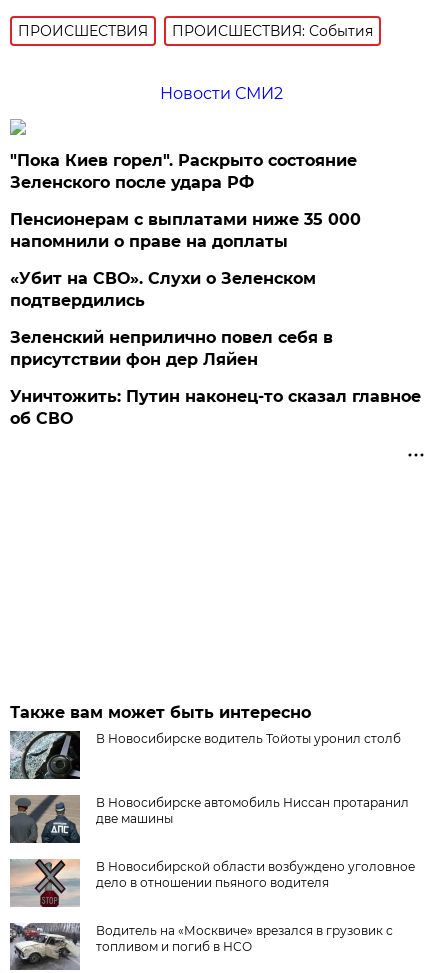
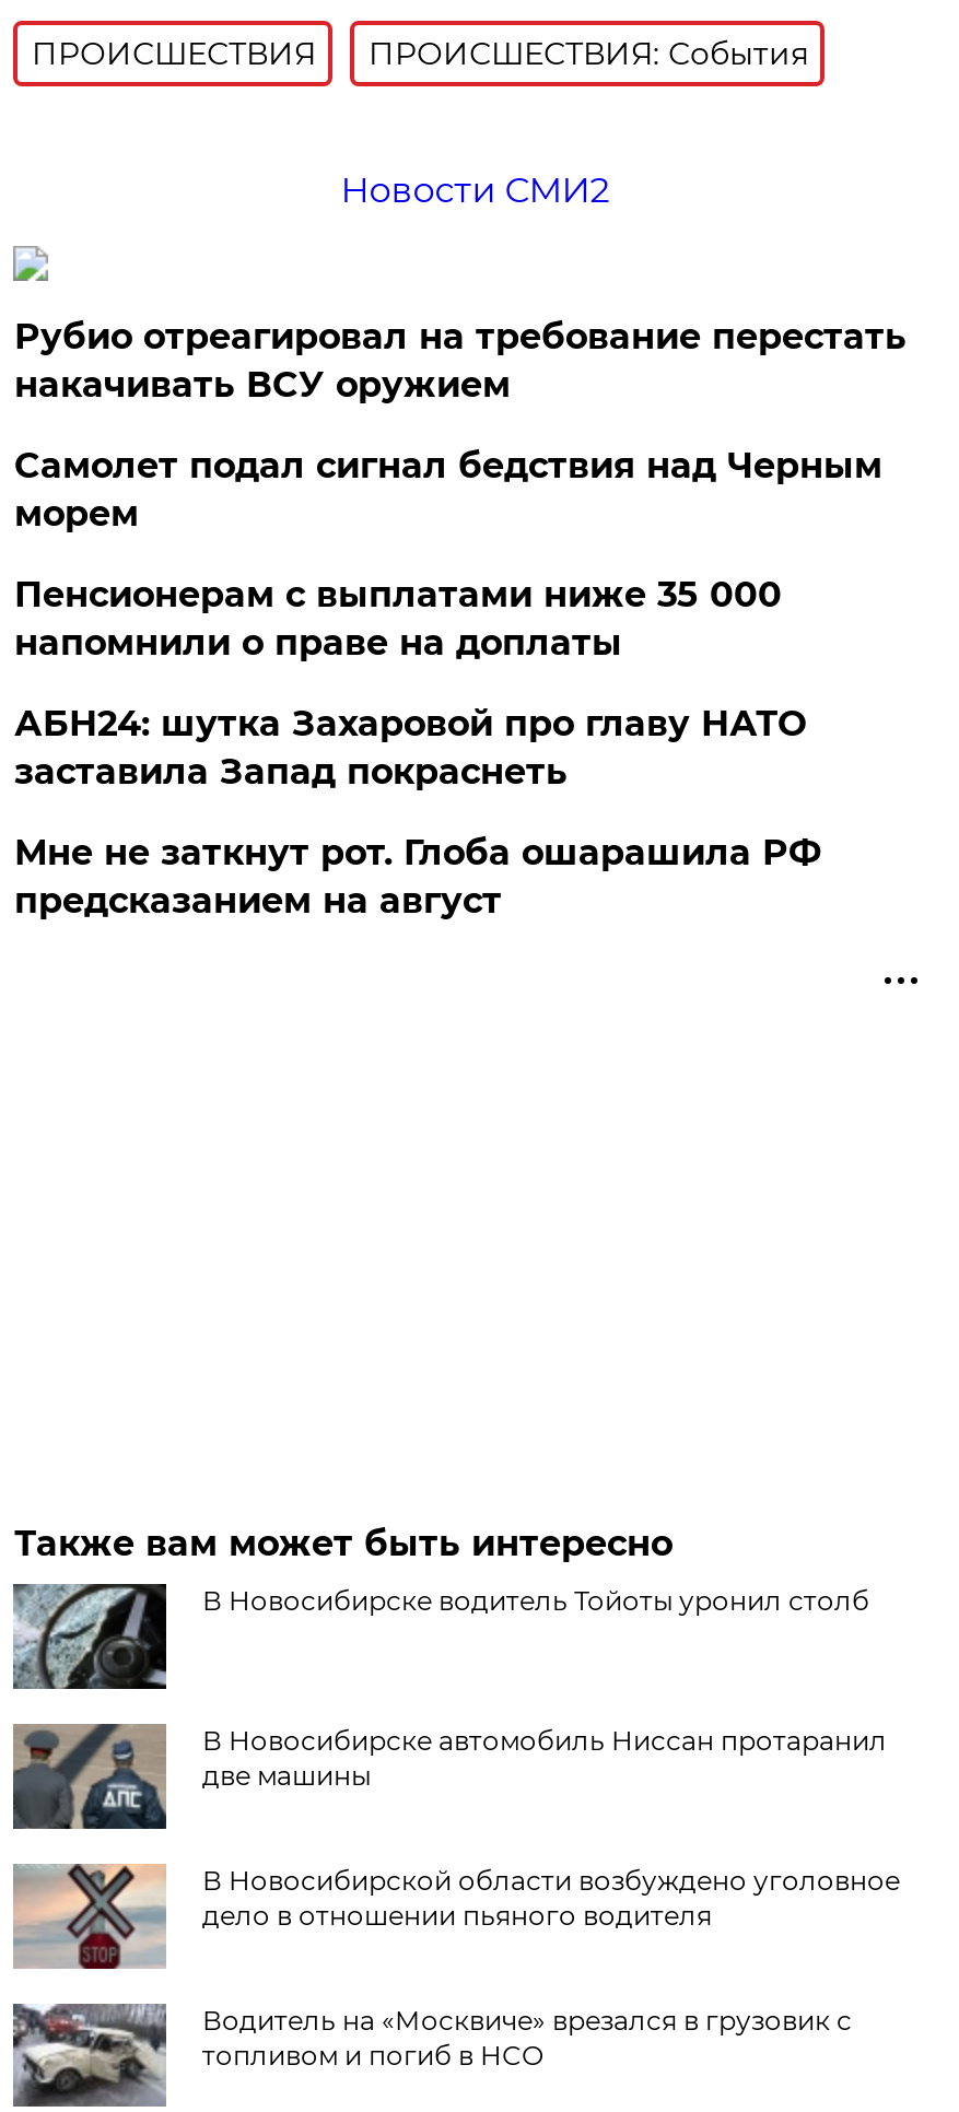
- "Пока Киев горел". Раскрыто состояние
- Зеленского после удара РФ
+ Рубио отреагировал на требование перестать
+ накачивать ВСУ оружием
+ Самолет подал сигнал бедствия над Черным
+ морем

moved down: Пенсионерам с выплатами ниже 35 000 | напомнили о праве на доплаты

- «Убит на СВО». Слухи о Зеленском
- подтвердились
- Зеленский неприлично повел cебя в
- присутствии фон дер Ляйен
- Уничтожить: Путин наконец-то сказал главное
- об СВО
+ АБН24: шутка Захаровой про главу НАТО
+ заставила Запад покраснеть
+ Мне не заткнут рот. Глоба ошарашила РФ
+ предсказанием на август
